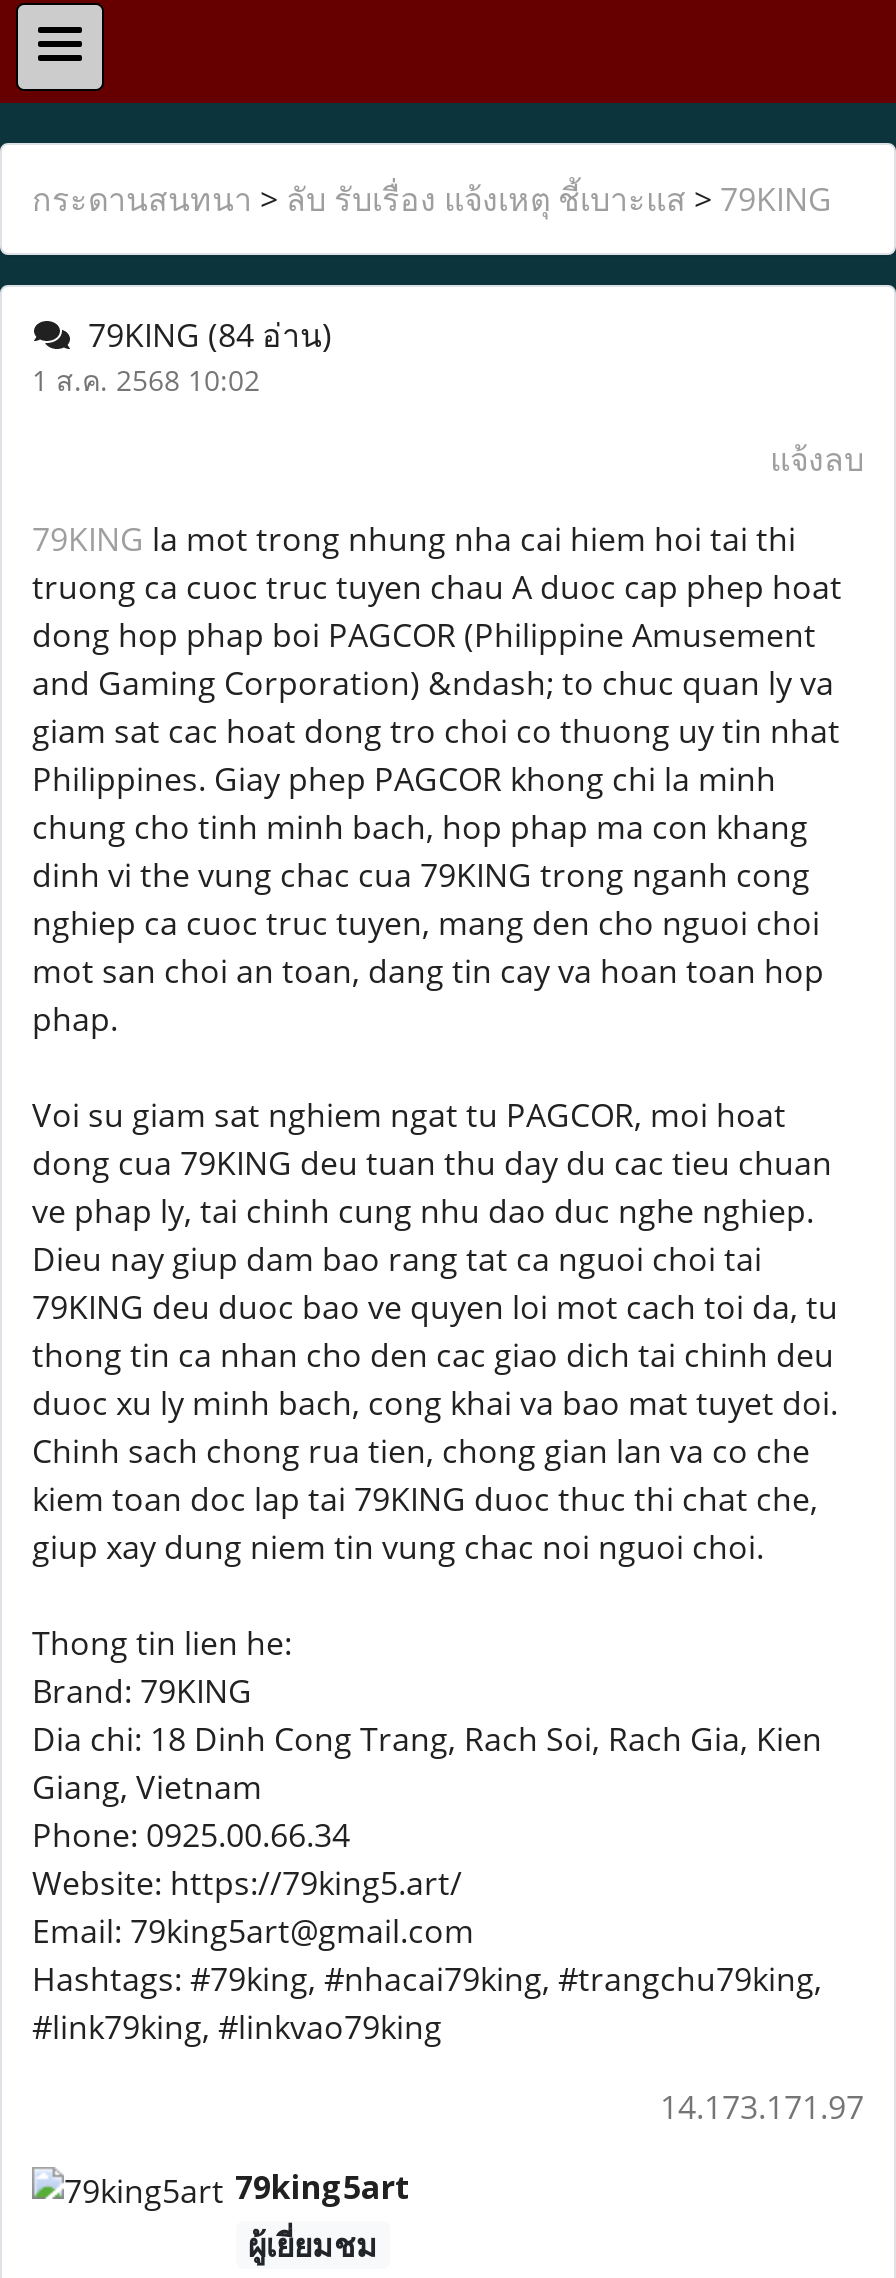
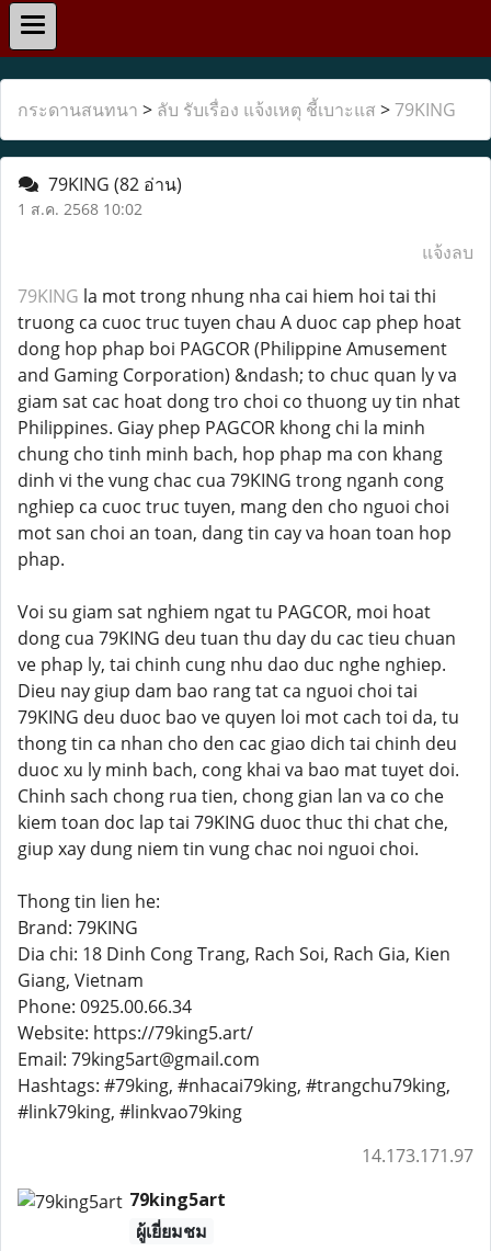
- 79KING (84 อ่าน)
+ 79KING (82 อ่าน)
